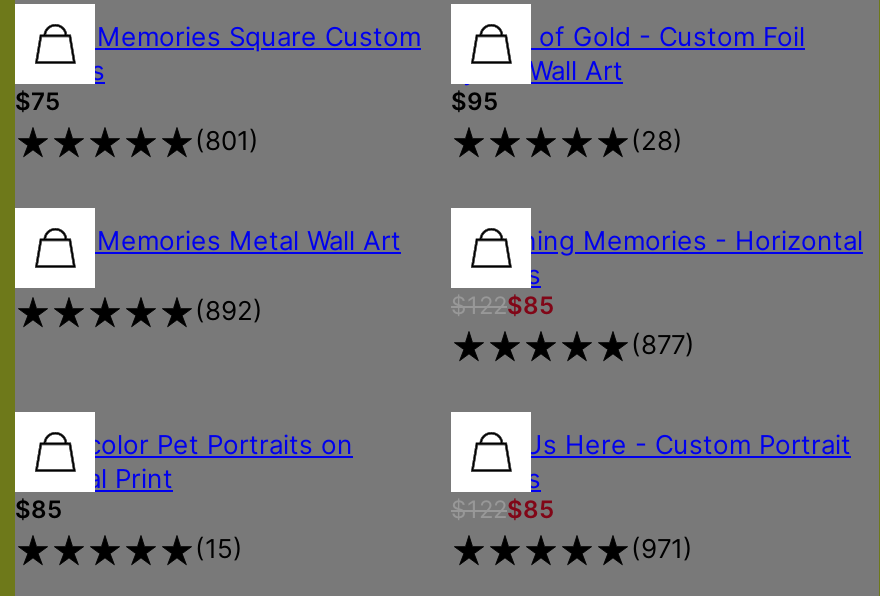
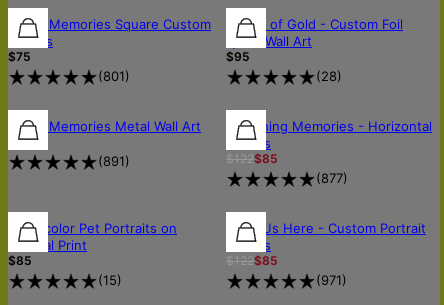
- (892)
+ (891)
